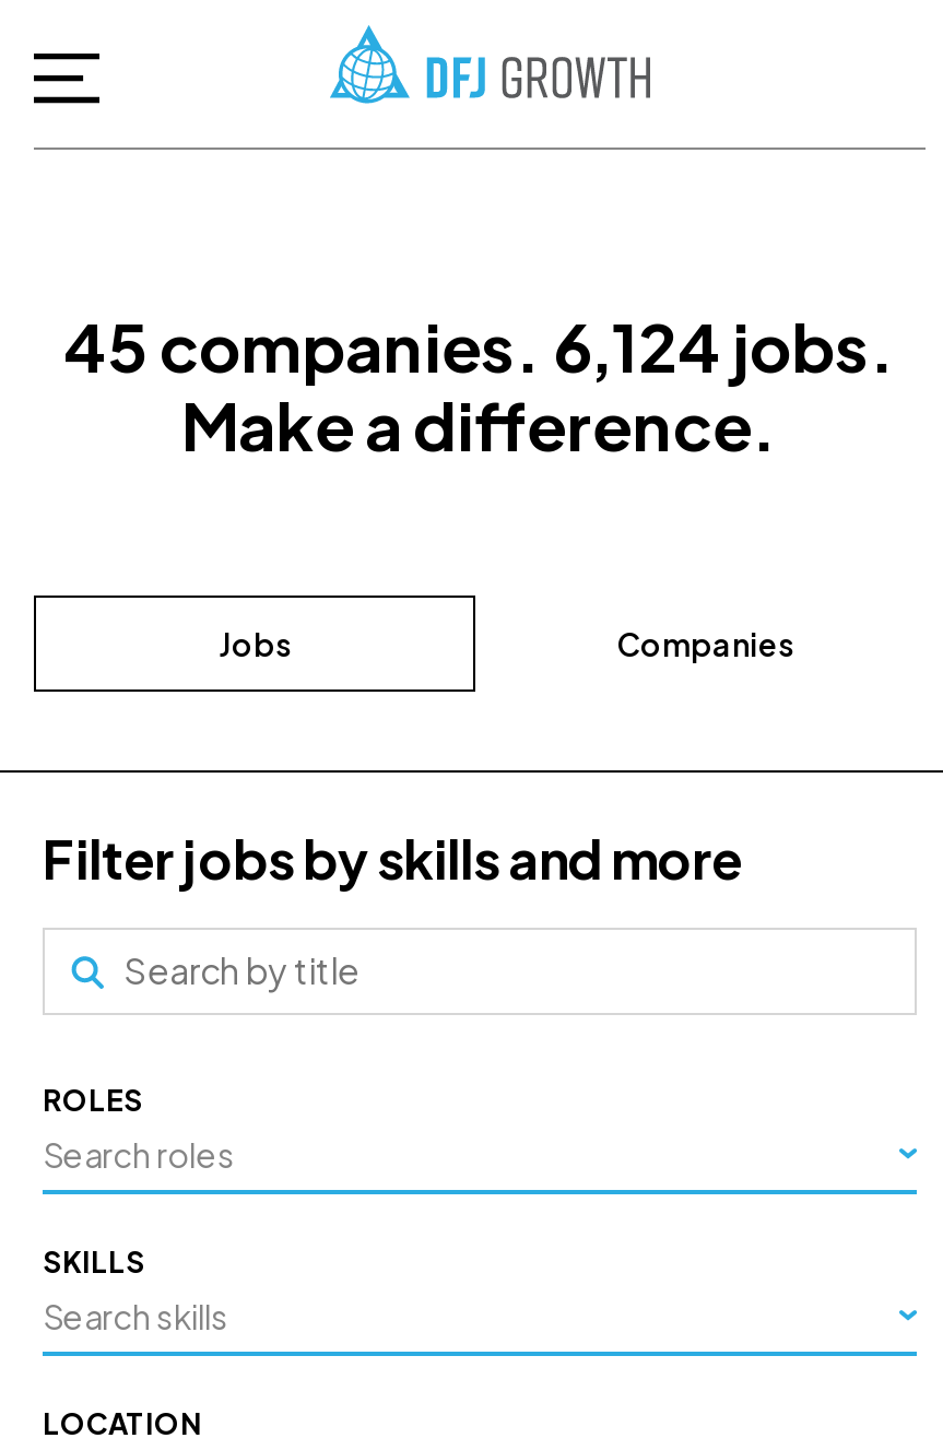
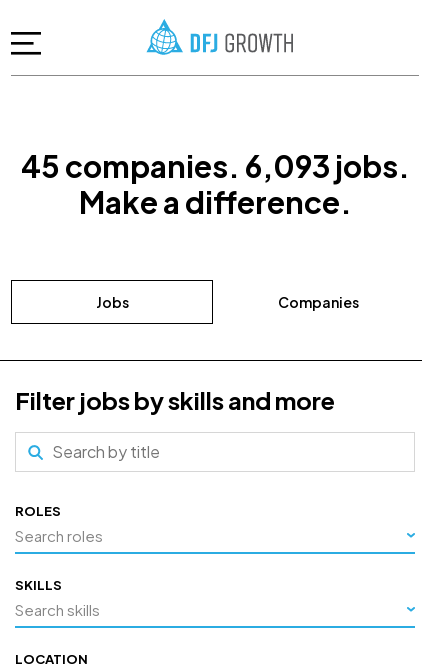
- 45 companies. 6,124 jobs.
+ 45 companies. 6,093 jobs.
